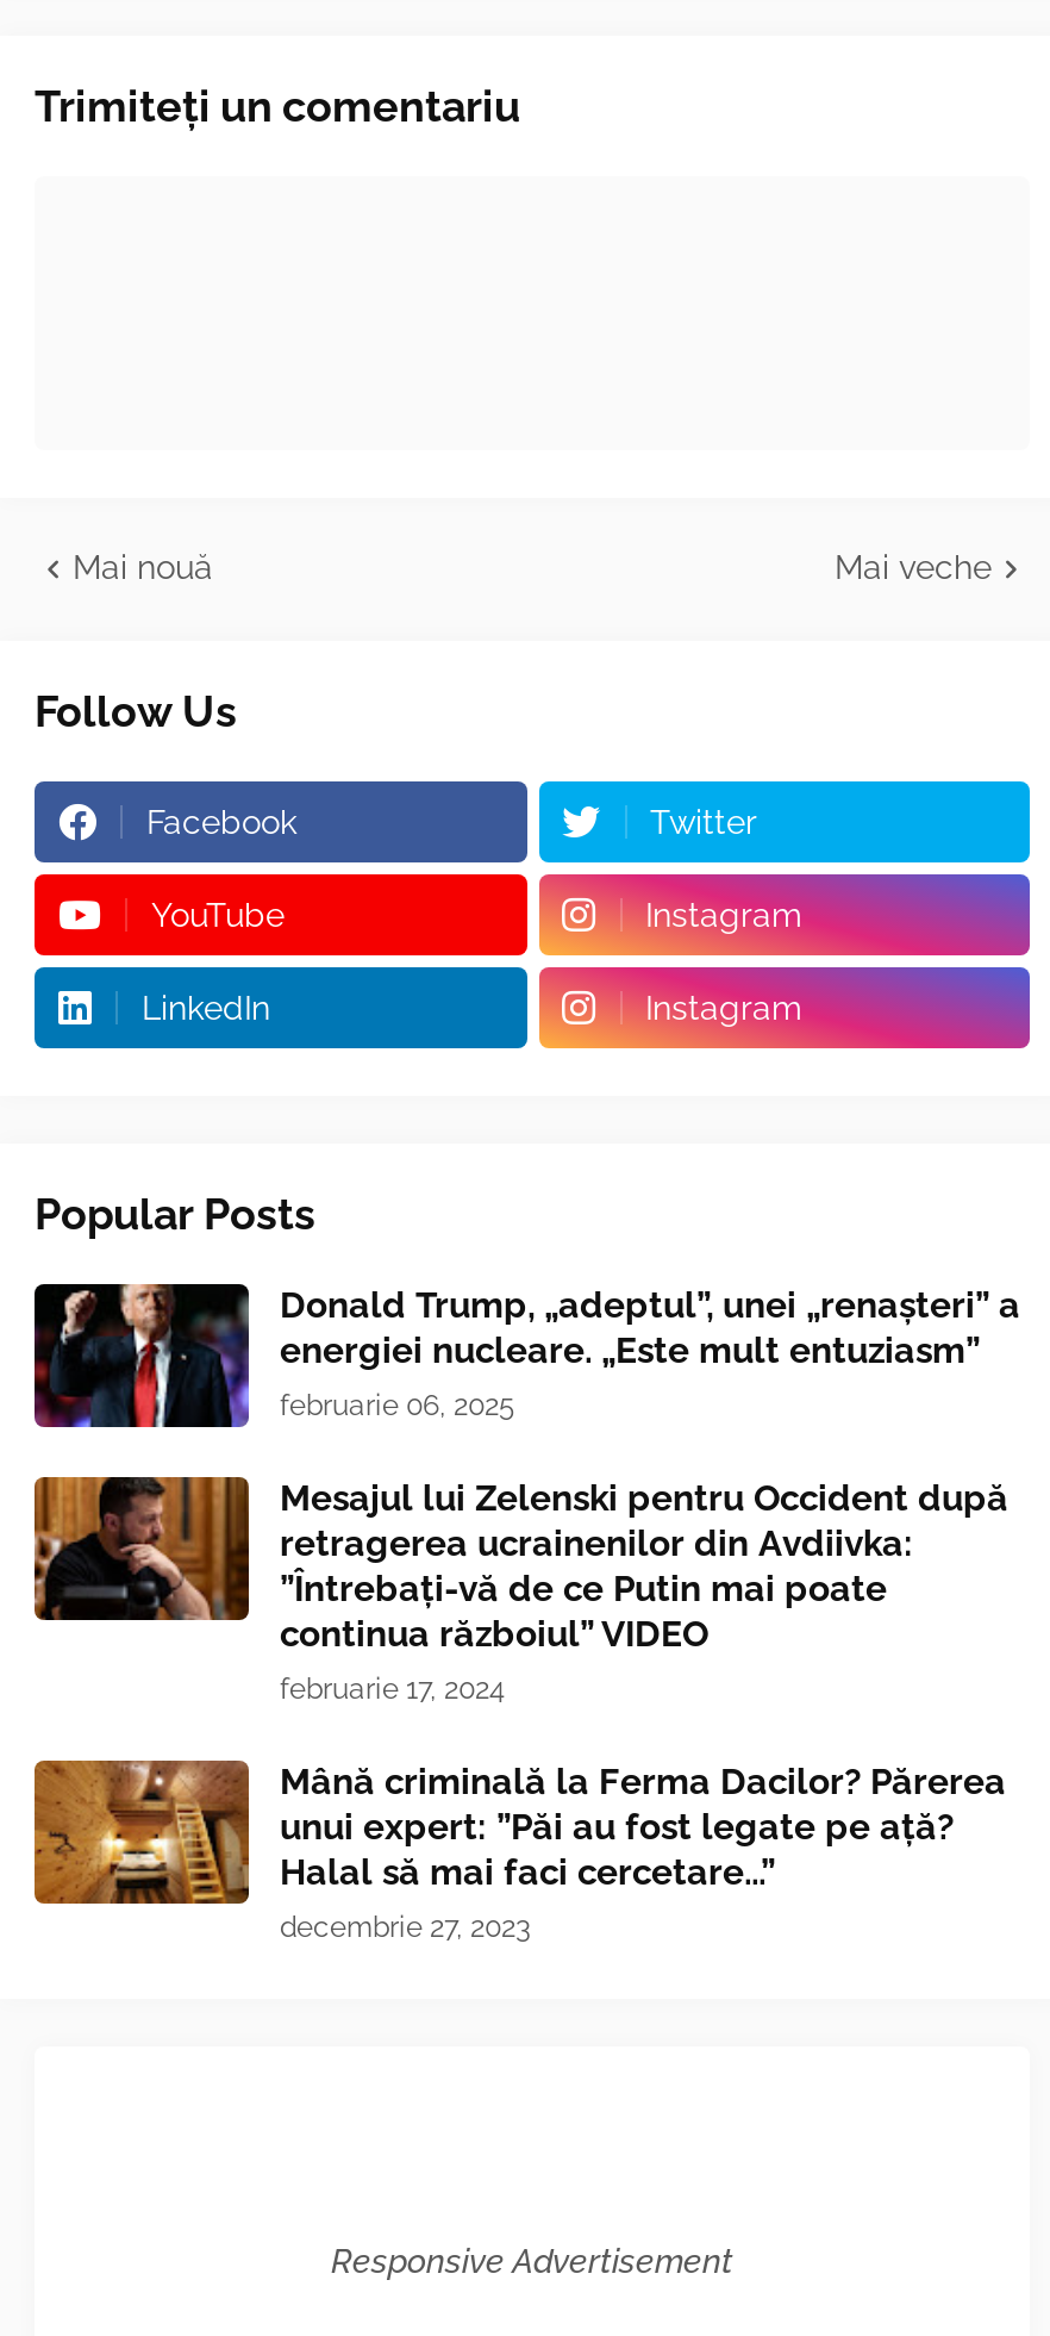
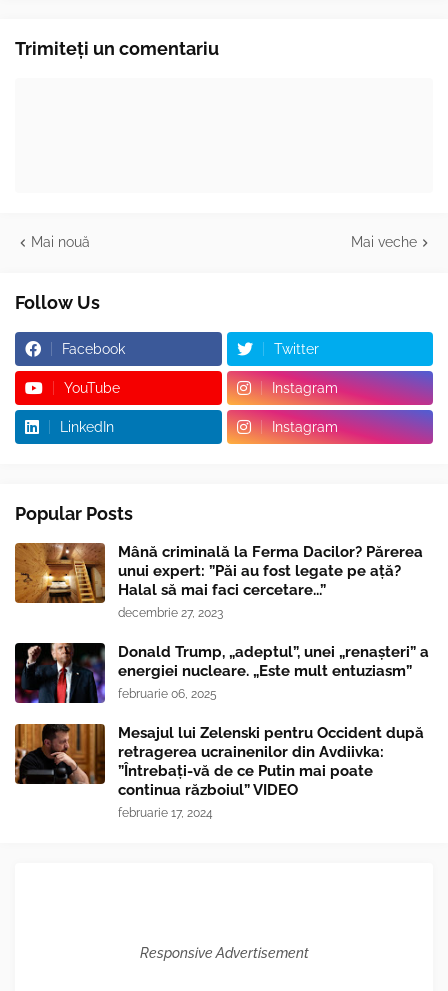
moved down: [image] | Donald Trump, „adeptul”, unei „renaşteri” a | energiei nucleare. „Este mult entuziasm” | ... | continua războiul” VIDEO | februarie 17, 2024

moved up: [image] | Mână criminală la Ferma Dacilor? Părerea | unui expert: ”Păi au fost legate pe ață? | Halal să mai faci cercetare...” | decembrie 27, 2023
